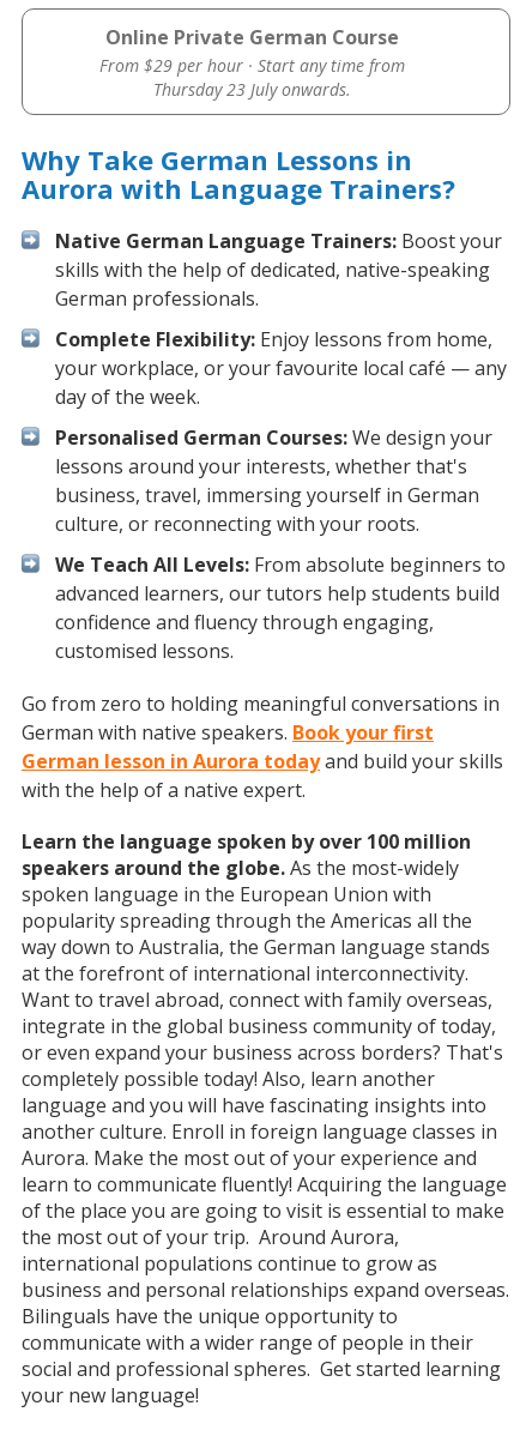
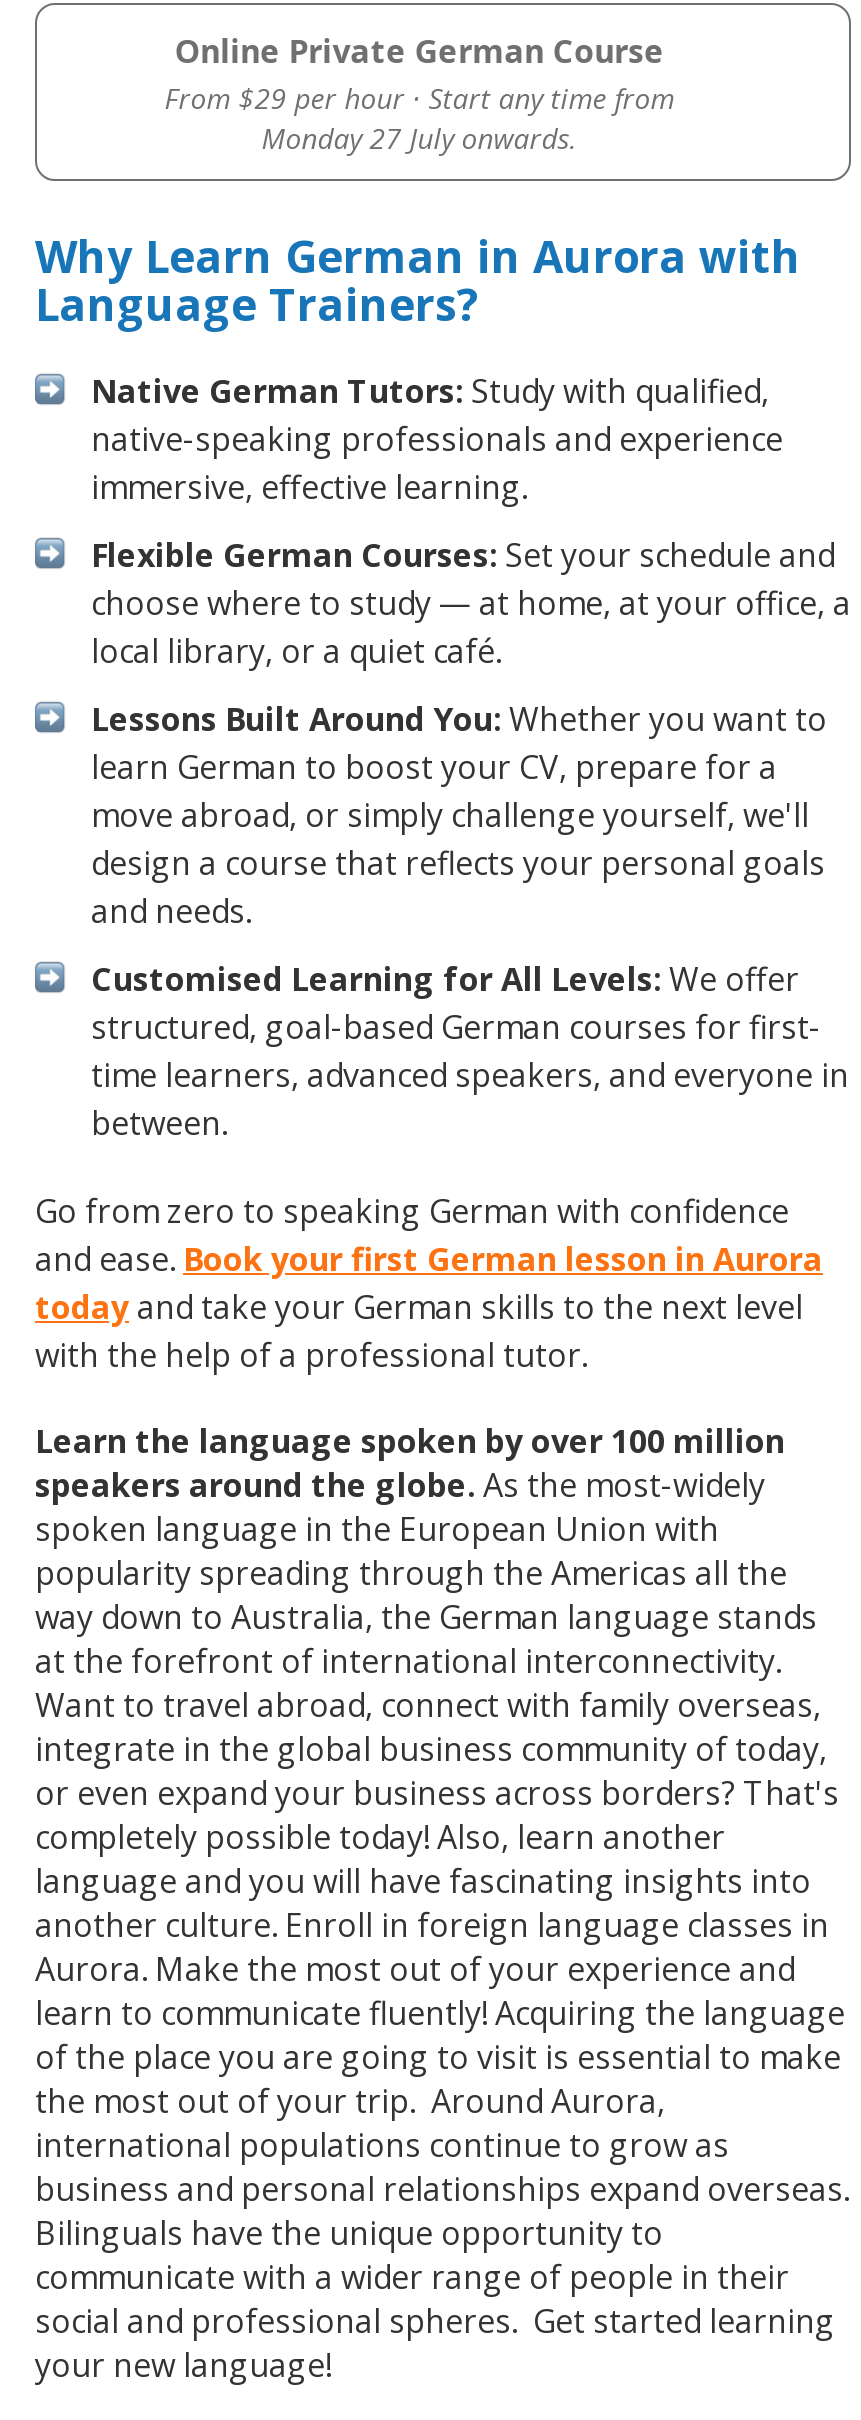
- Thursday 23 July onwards.
+ Monday 27 July onwards.

- Why Take German Lessons in
- Aurora with Language Trainers?
+ Why Learn German in Aurora with
+ Language Trainers?

- Native German Language Trainers: Boost your
- skills with the help of dedicated, native-speaking
- German professionals.
+ Native German Tutors: Study with qualified,
+ native-speaking professionals and experience
+ immersive, effective learning.

- Complete Flexibility: Enjoy lessons from home,
- your workplace, or your favourite local café — any
- day of the week.
+ Flexible German Courses: Set your schedule and
+ choose where to study — at home, at your office, a
+ local library, or a quiet café.

- Personalised German Courses: We design your
- lessons around your interests, whether that's
- business, travel, immersing yourself in German
- culture, or reconnecting with your roots.
+ Lessons Built Around You: Whether you want to
+ learn German to boost your CV, prepare for a
+ move abroad, or simply challenge yourself, we'll
+ design a course that reflects your personal goals
+ and needs.

- We Teach All Levels: From absolute beginners to
- advanced learners, our tutors help students build
- confidence and fluency through engaging,
- customised lessons.
+ Customised Learning for All Levels: We offer
+ structured, goal-based German courses for first-
+ time learners, advanced speakers, and everyone in
+ between.

- Go from zero to holding meaningful conversations in
- German with native speakers. Book your first
- German lesson in Aurora today and build your skills
- with the help of a native expert.
+ Go from zero to speaking German with confidence
+ and ease. Book your first German lesson in Aurora
+ today and take your German skills to the next level
+ with the help of a professional tutor.
